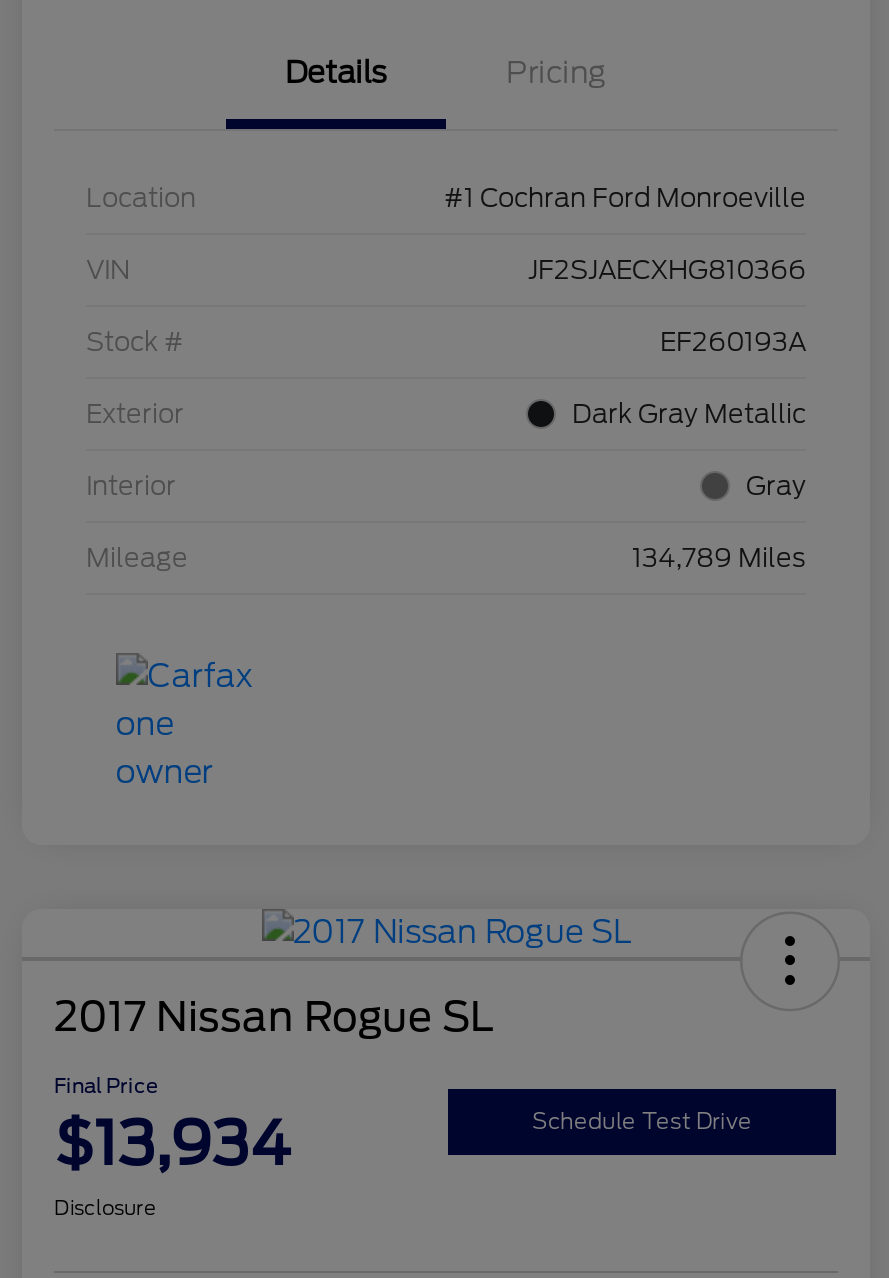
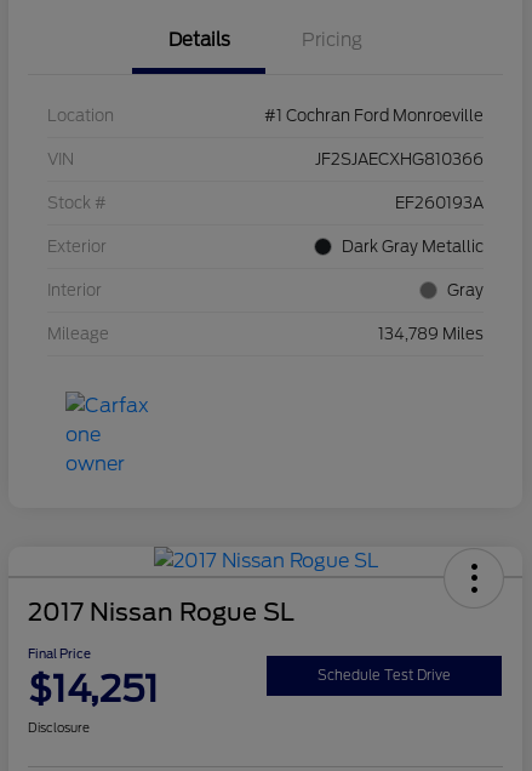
- $13,934
+ $14,251
